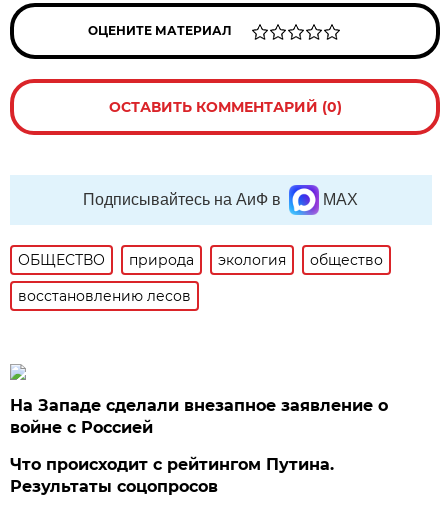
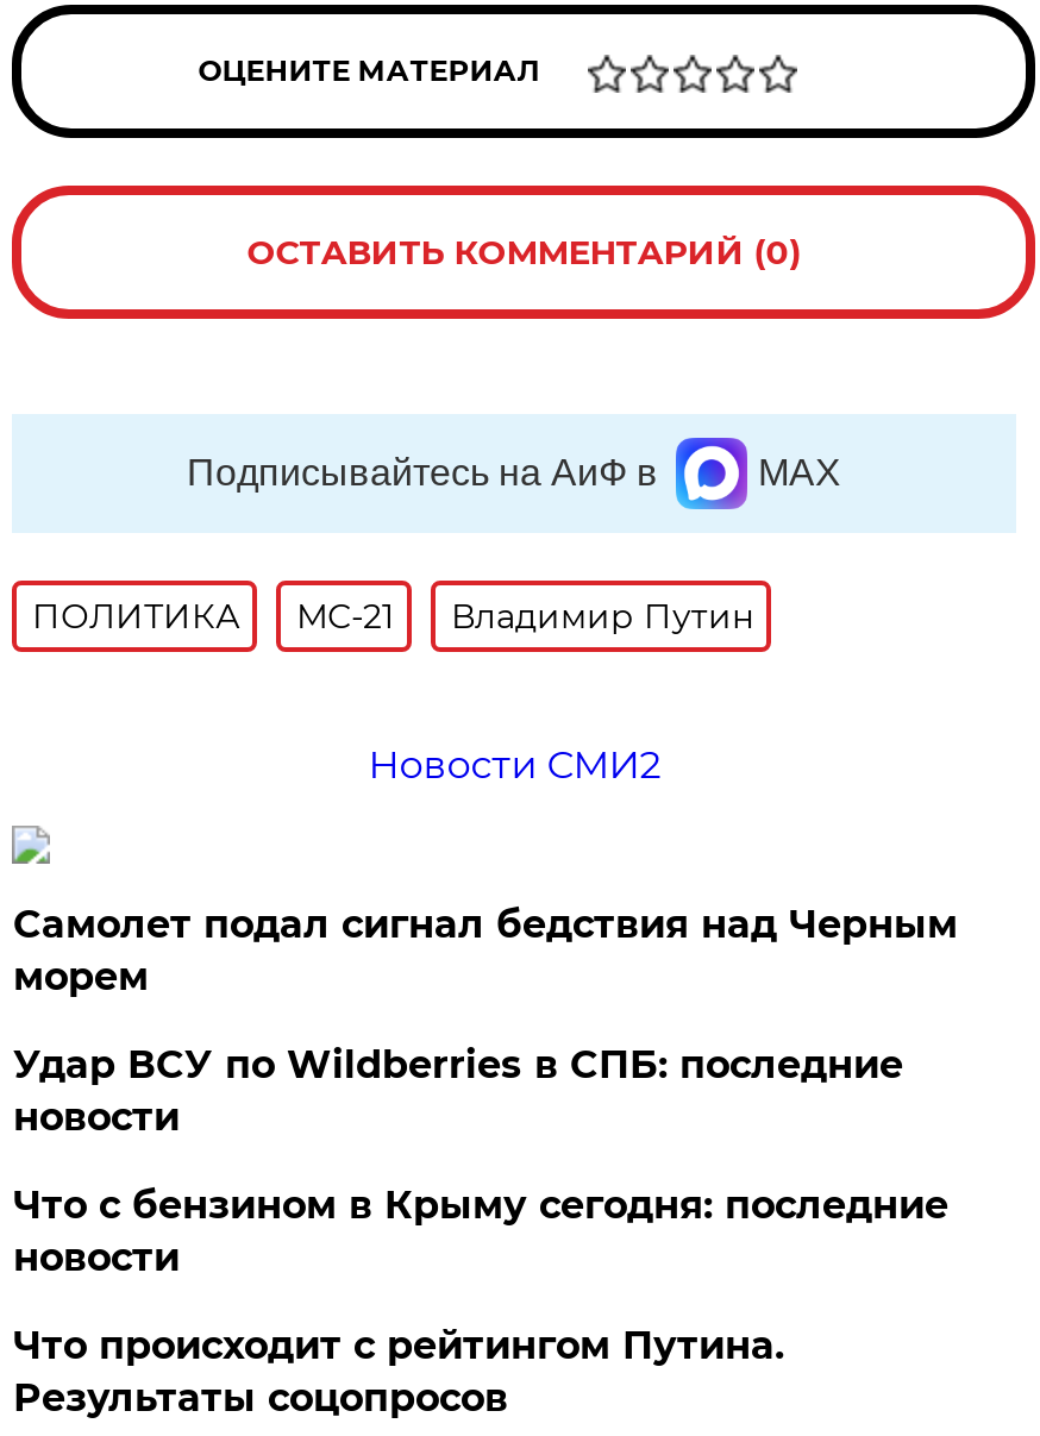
- ОБЩЕСТВО
- природа
- экология
- общество
- восстановлению лесов
+ ПОЛИТИКА
+ МС-21
+ Владимир Путин
+ Новости СМИ2

- На Западе сделали внезапное заявление о
- войне с Россией
+ Самолет подал сигнал бедствия над Черным
+ морем
+ Удар ВСУ по Wildberries в СПБ: последние
+ новости
+ Что с бензином в Крыму сегодня: последние
+ новости
